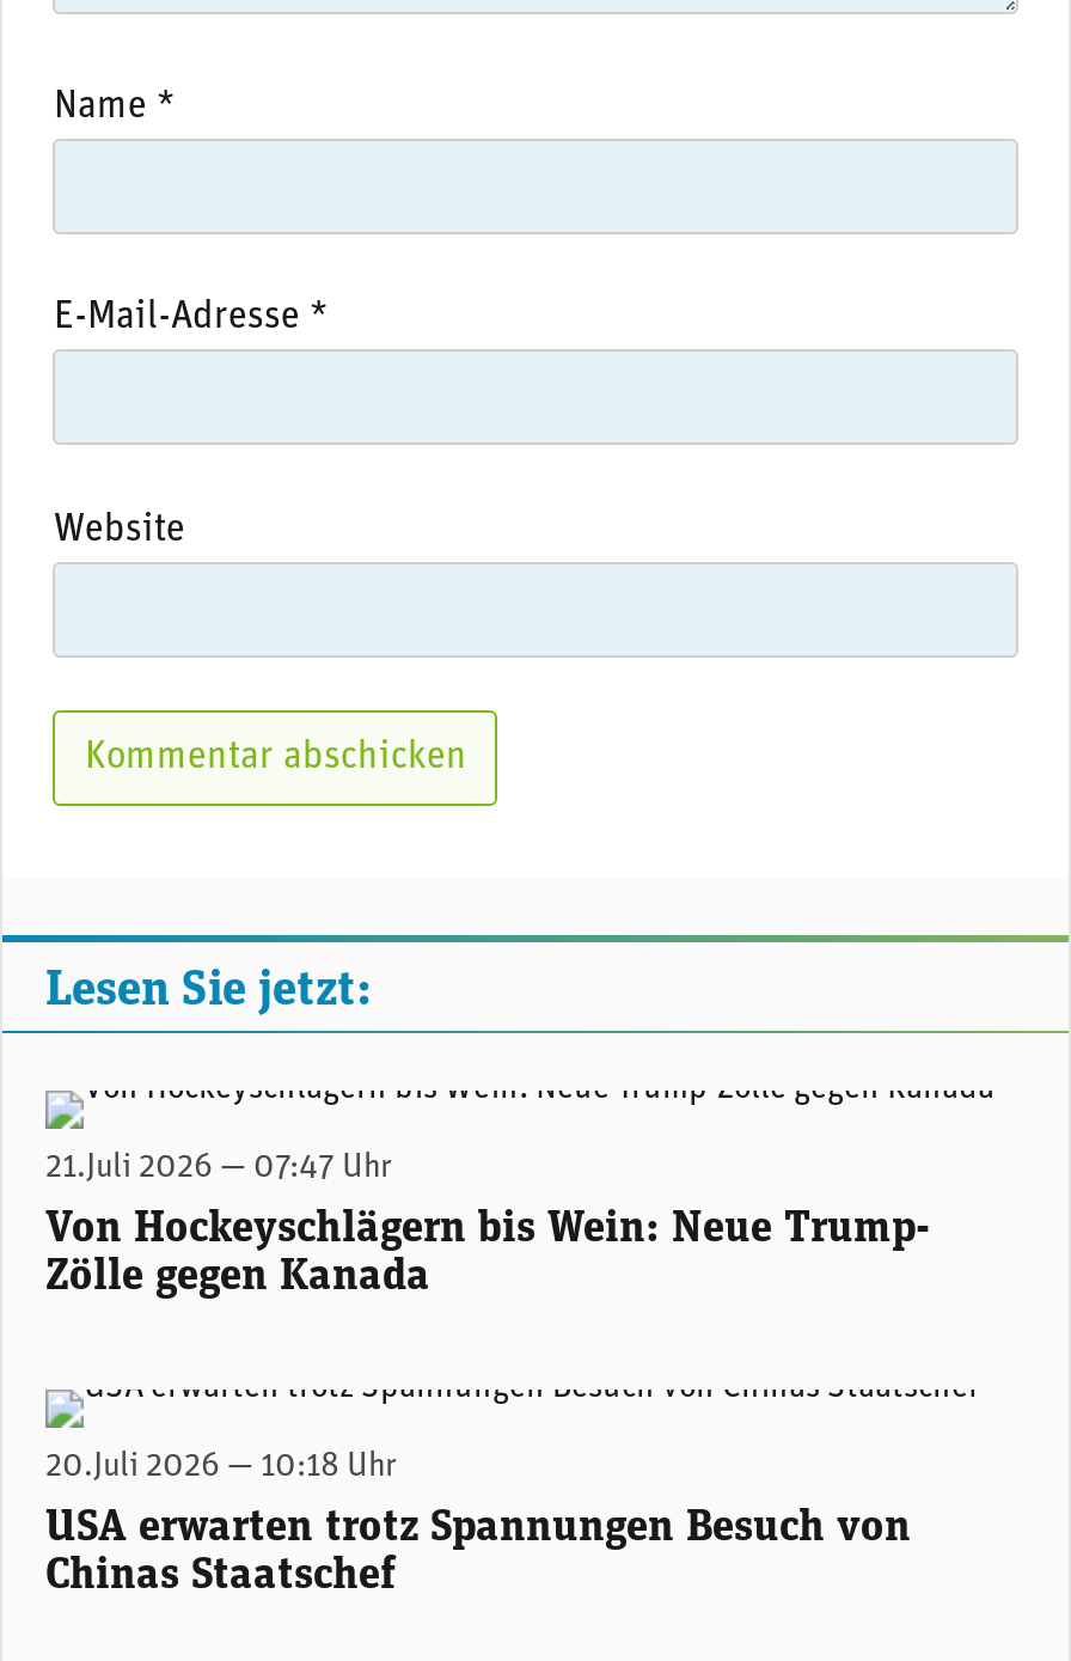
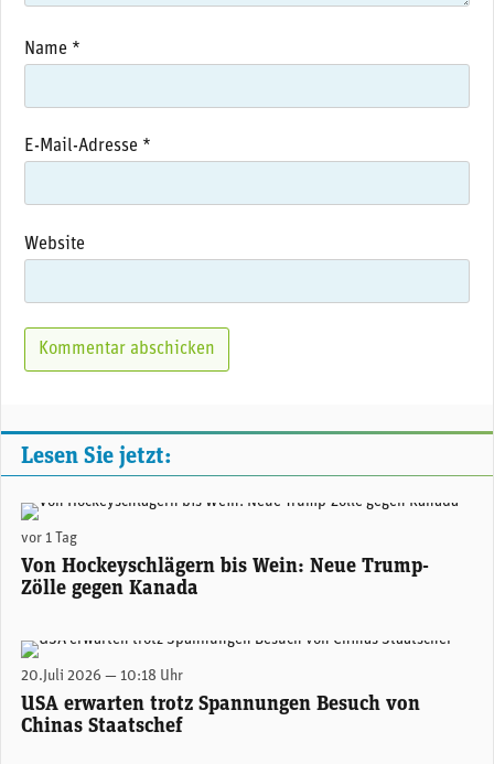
- 21.Juli 2026 — 07:47 Uhr
+ vor 1 Tag
